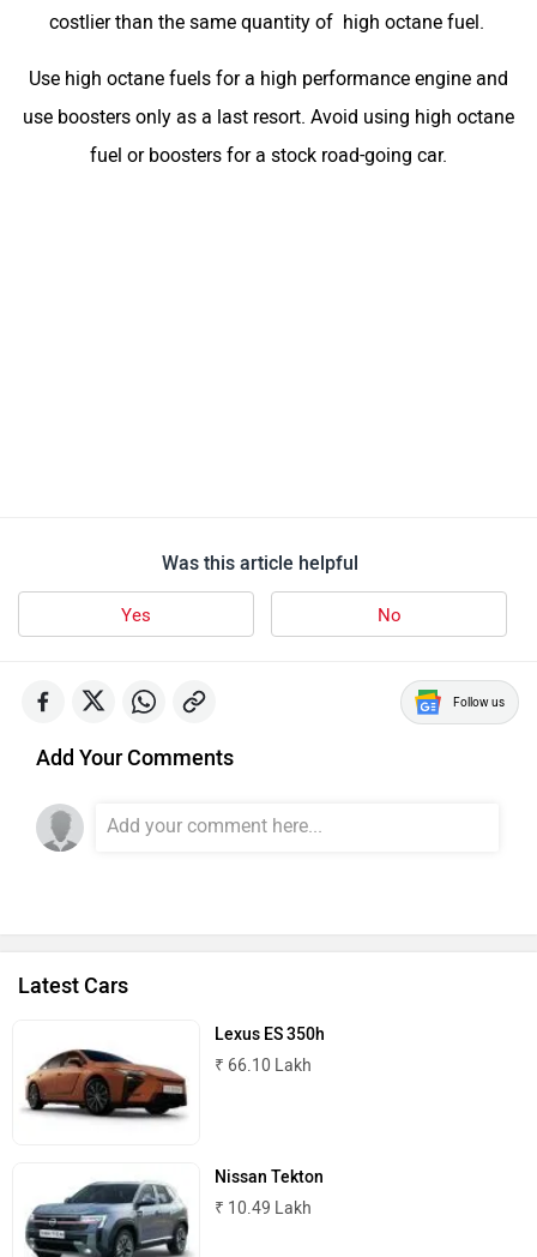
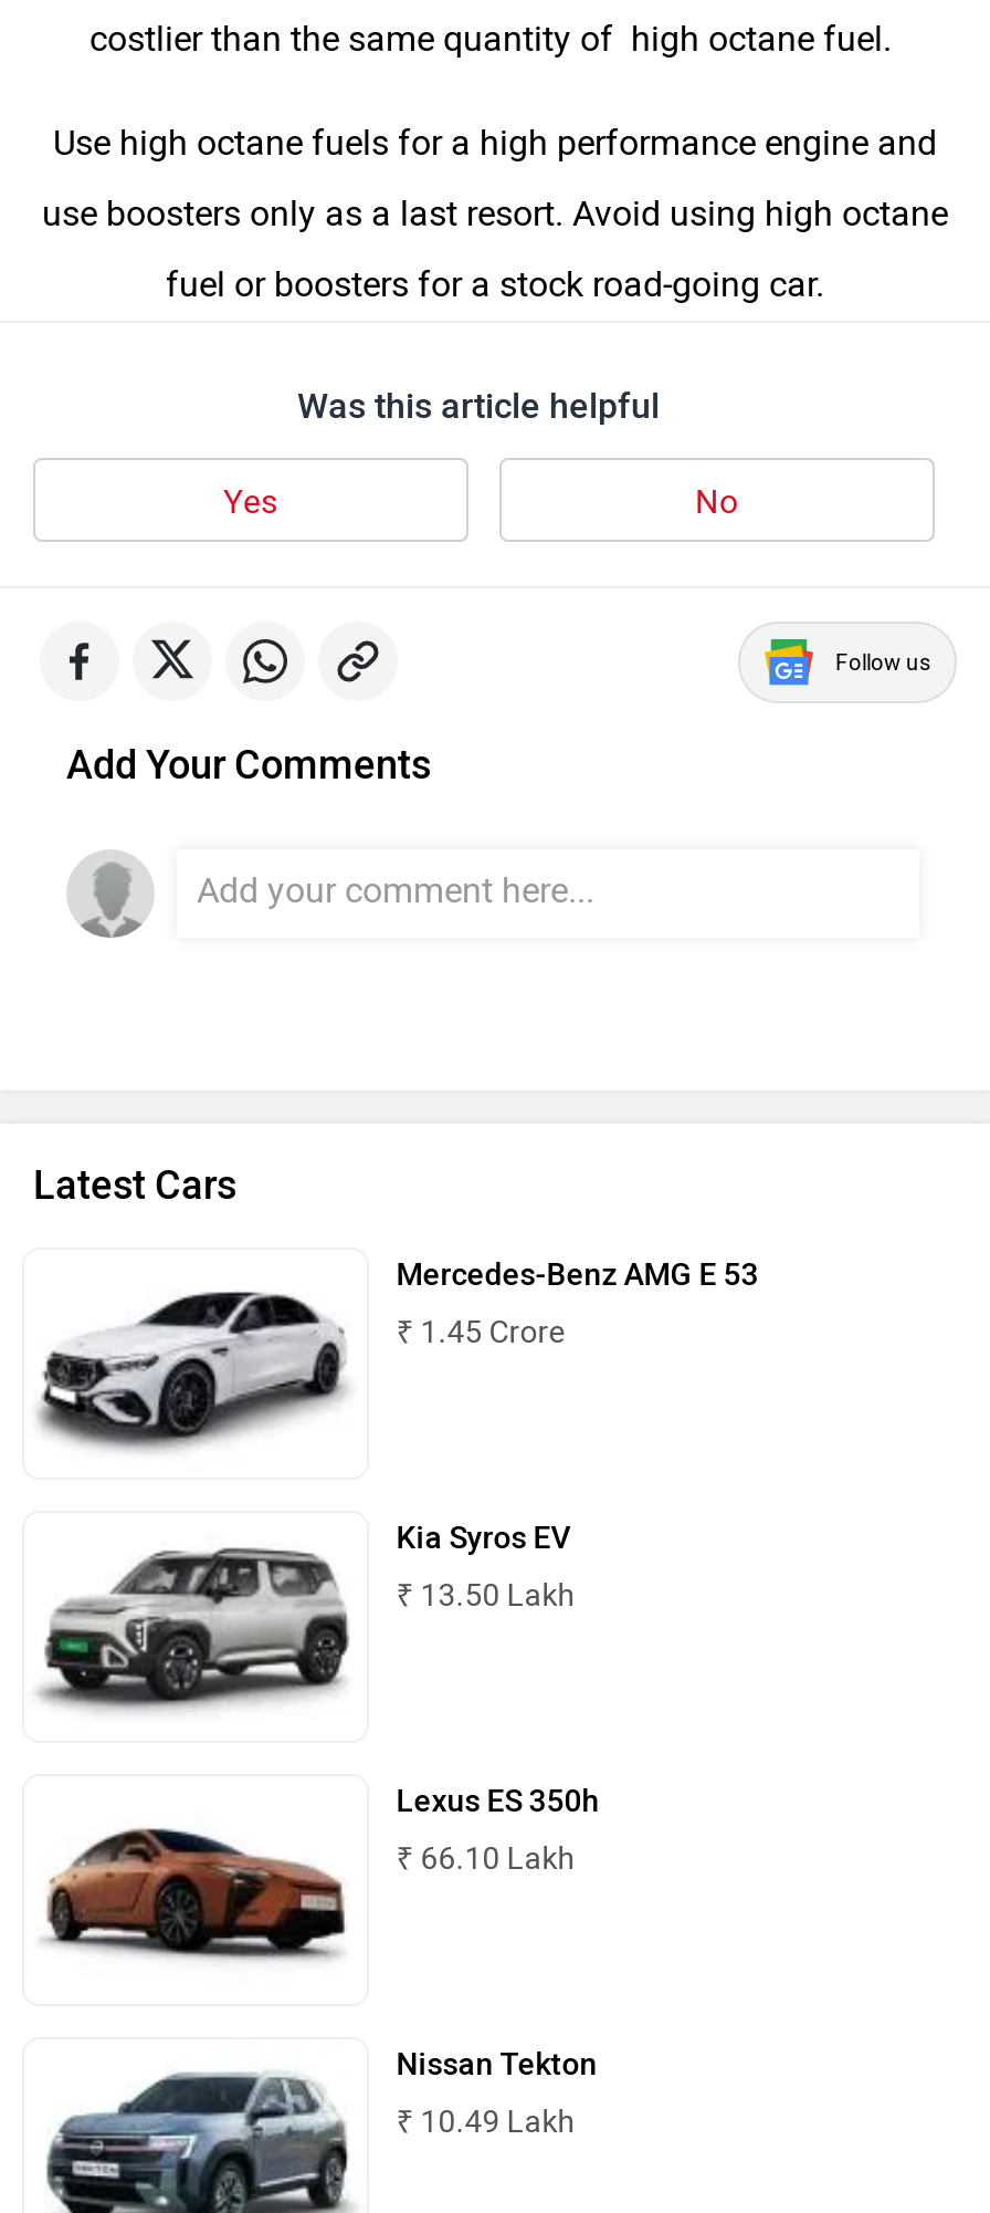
moved up: Was this article helpful | Yes | No | Follow us | Add Your Comments | Latest Cars

+ [image]
+ Kia Syros EV
+ ₹ 13.50 Lakh

+ [image]
+ Mercedes-Benz AMG E 53
+ ₹ 1.45 Crore
